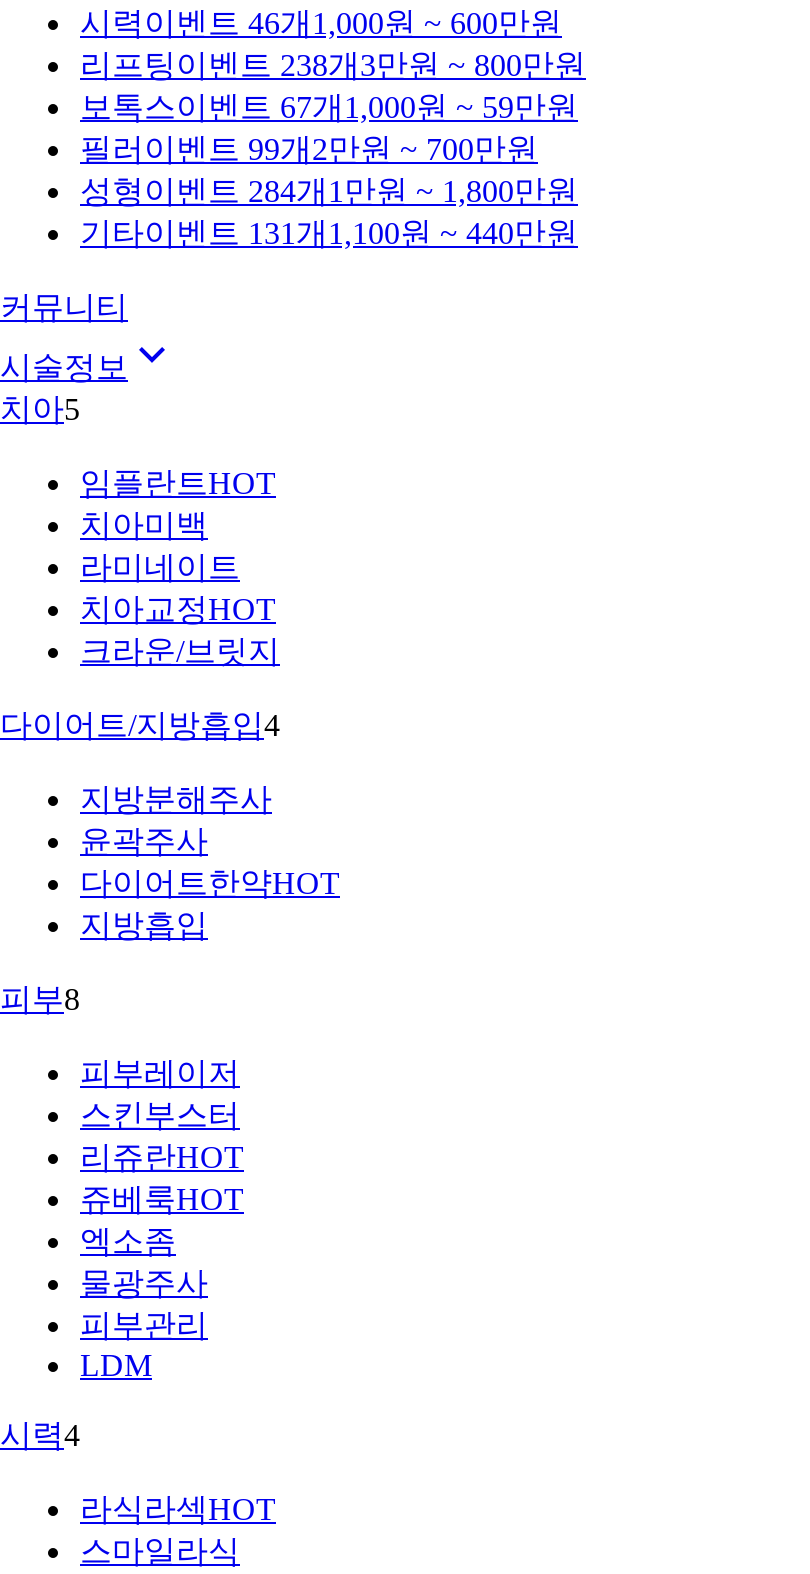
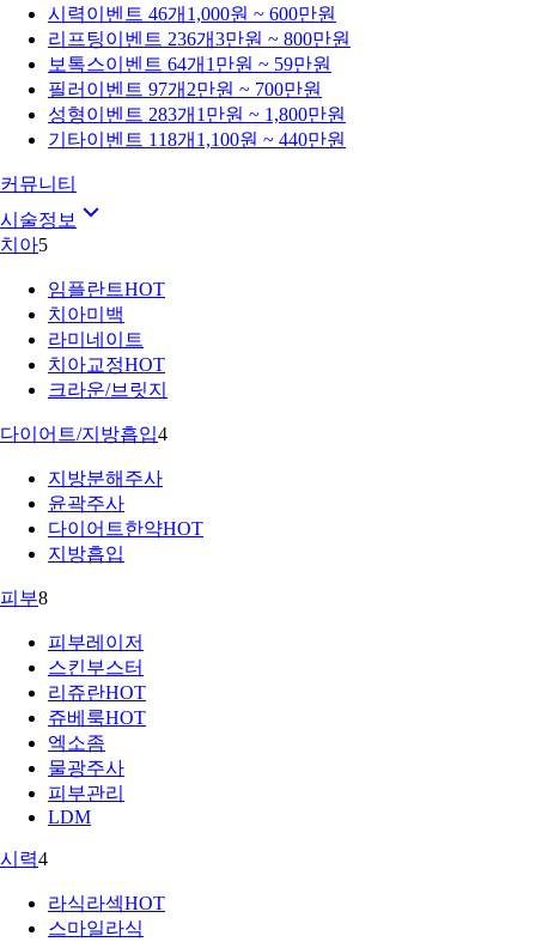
- 리프팅 이벤트 238개3만원 ~ 800만원
+ 리프팅 이벤트 236개3만원 ~ 800만원

- 보톡스 이벤트 67개 1,000원 ~ 59만원
+ 보톡스 이벤트 64개 1만원 ~ 59만원

- 필러 이벤트 99개2만원 ~ 700만원
+ 필러 이벤트 97개2만원 ~ 700만원

- 성형 이벤트 284개 1만원 ~ 1,800만원
+ 성형 이벤트 283개 1만원 ~ 1,800만원

- 기타이벤트 131개 1,100원 ~ 440만원
+ 기타이벤트 118개 1,100원 ~ 440만원
